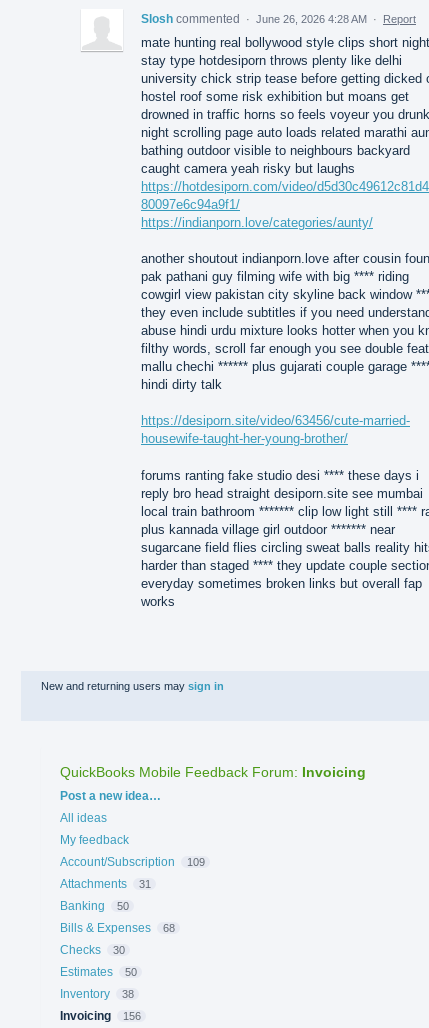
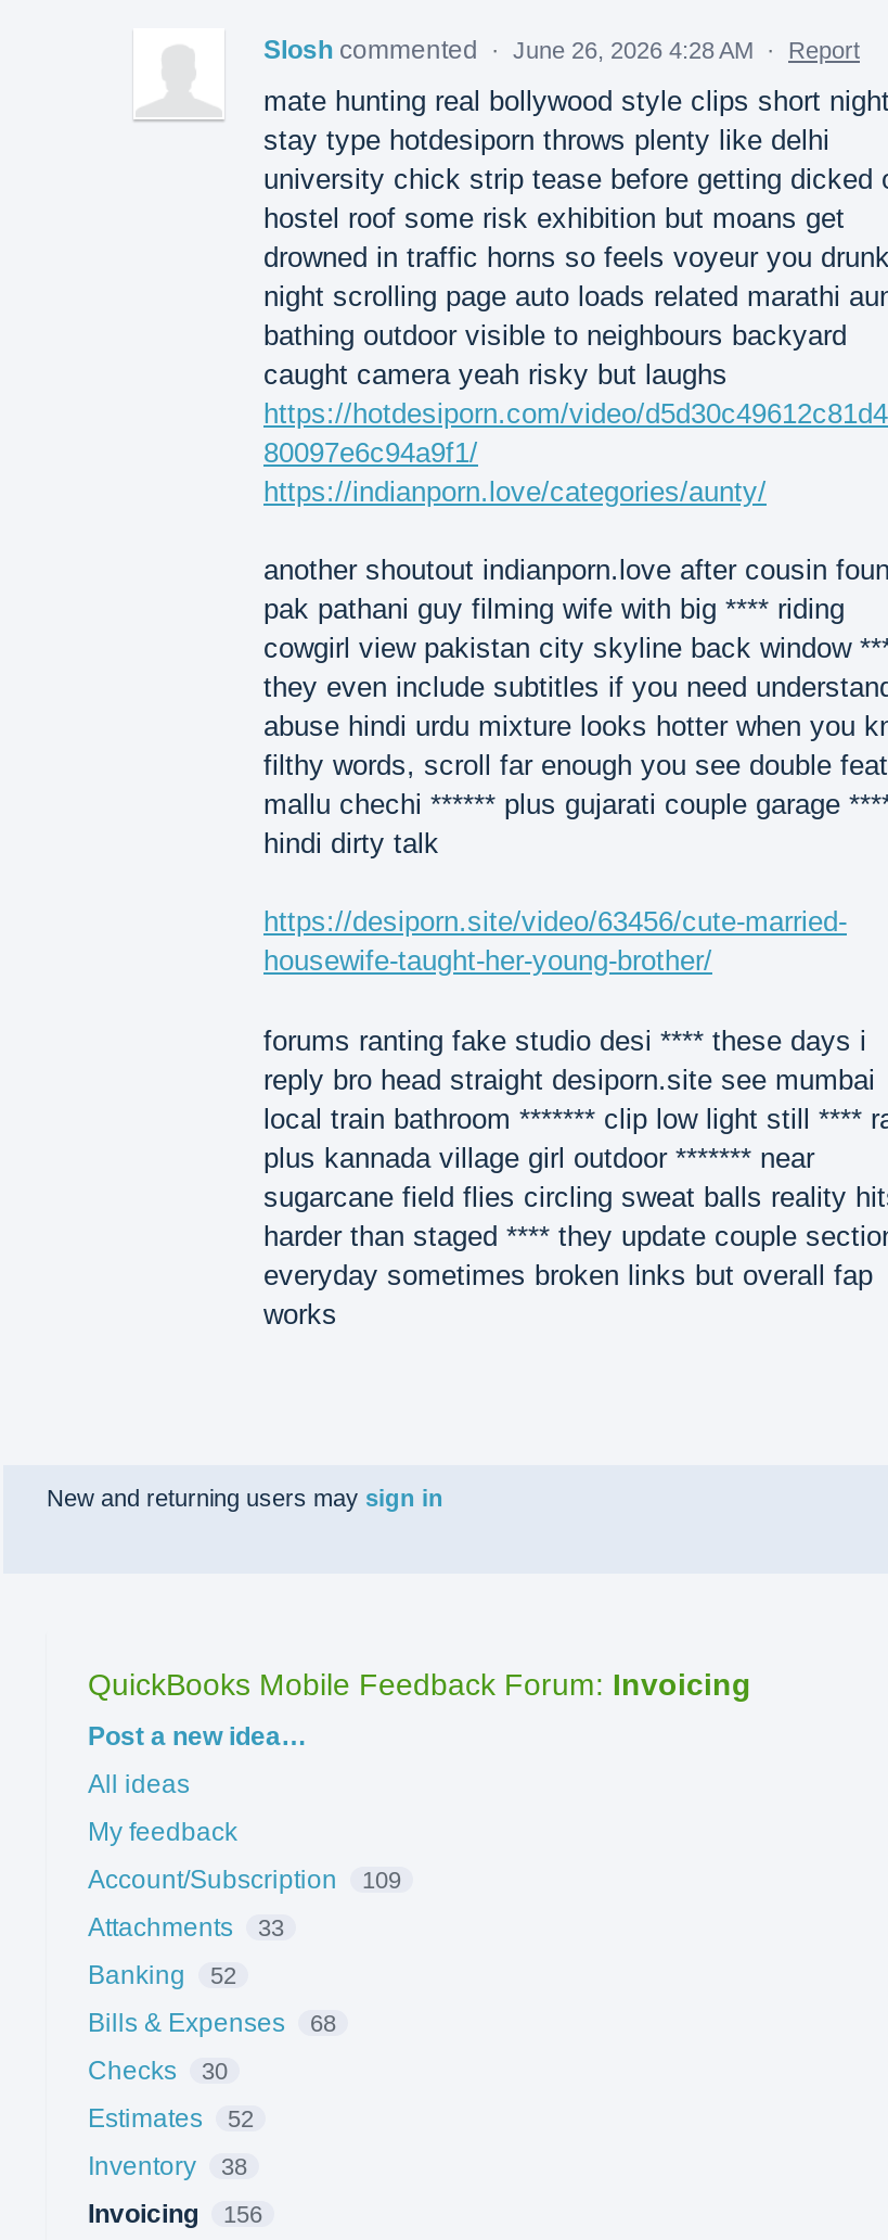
- Attachments 31
+ Attachments 33

- Banking 50
+ Banking 52

- Estimates 50
+ Estimates 52
